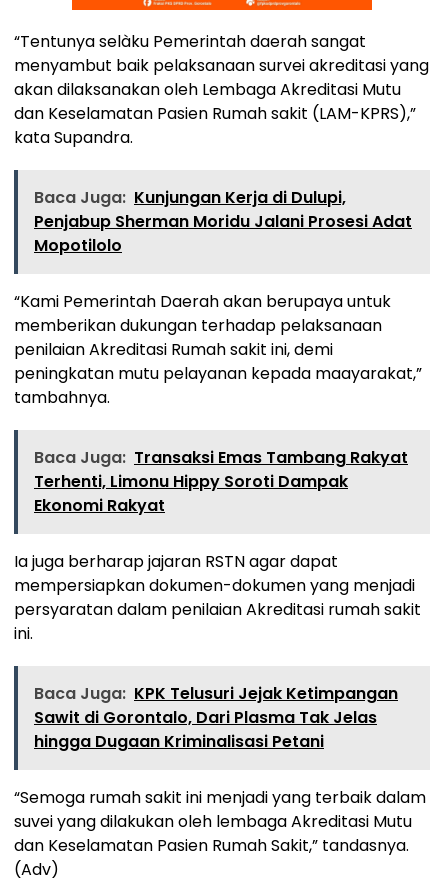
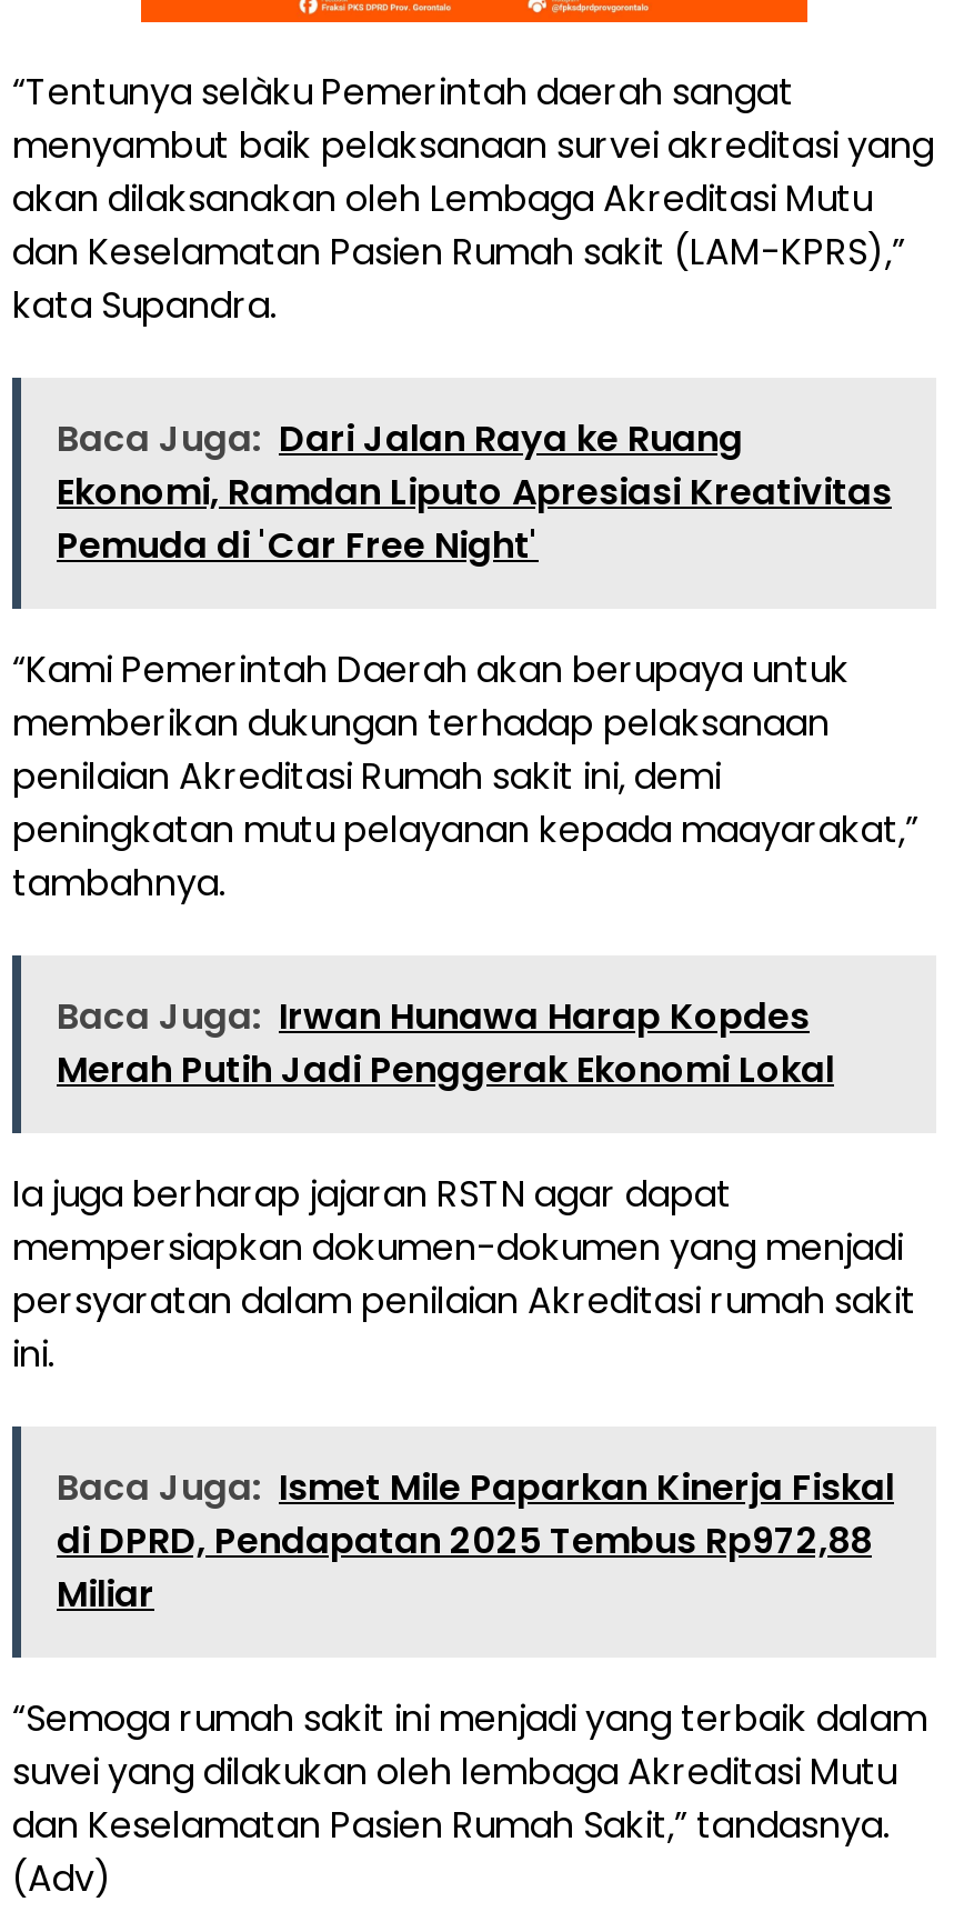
- Baca Juga: Kunjungan Kerja di Dulupi,
- Penjabup Sherman Moridu Jalani Prosesi Adat
- Mopotilolo
+ Baca Juga: Dari Jalan Raya ke Ruang
+ Ekonomi, Ramdan Liputo Apresiasi Kreativitas
+ Pemuda di 'Car Free Night'

- Baca Juga: Transaksi Emas Tambang Rakyat
- Terhenti, Limonu Hippy Soroti Dampak
- Ekonomi Rakyat
+ Baca Juga: Irwan Hunawa Harap Kopdes
+ Merah Putih Jadi Penggerak Ekonomi Lokal

- Baca Juga: KPK Telusuri Jejak Ketimpangan
- Sawit di Gorontalo, Dari Plasma Tak Jelas
- hingga Dugaan Kriminalisasi Petani
+ Baca Juga: Ismet Mile Paparkan Kinerja Fiskal
+ di DPRD, Pendapatan 2025 Tembus Rp972,88
+ Miliar
